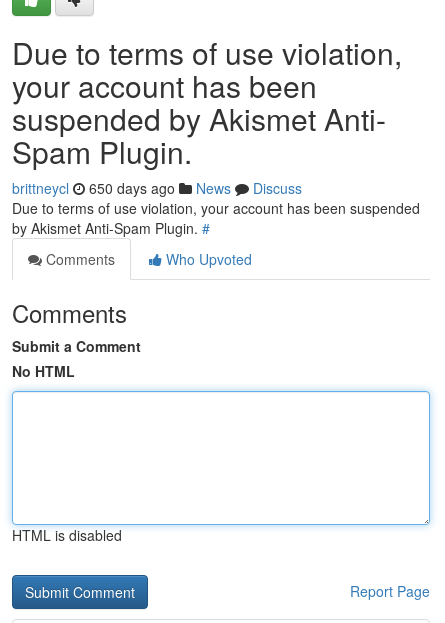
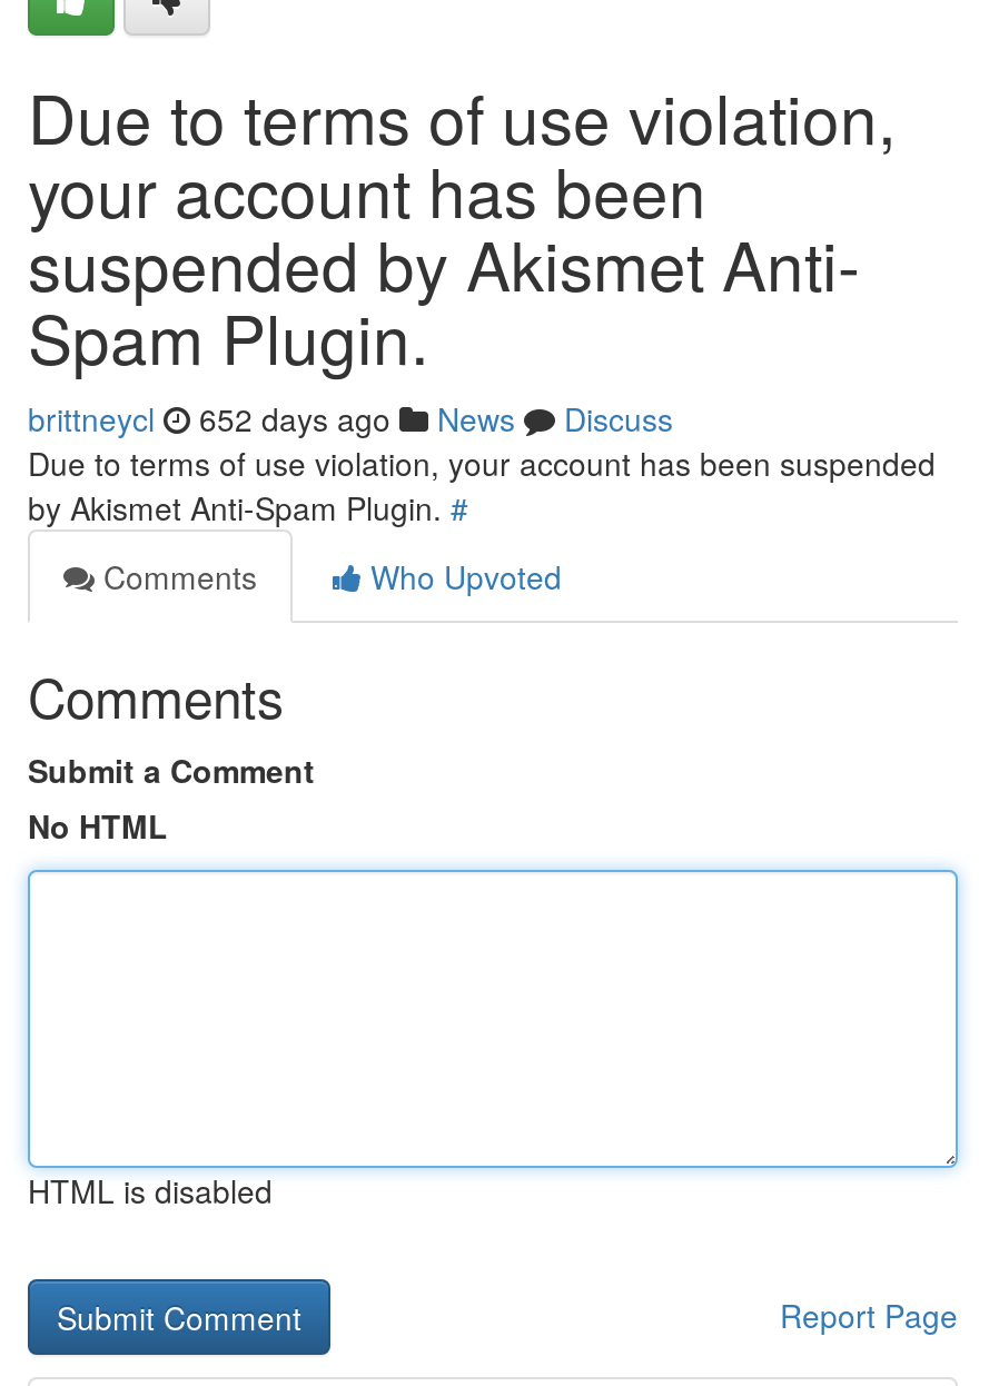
- brittneycl 650 days ago News Discuss
+ brittneycl 652 days ago News Discuss
